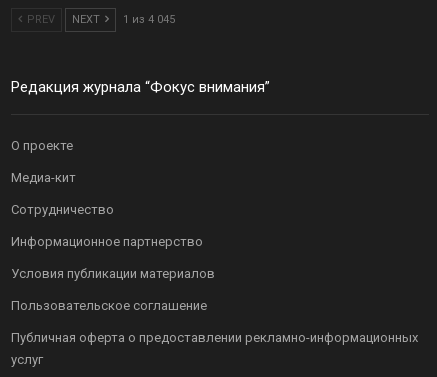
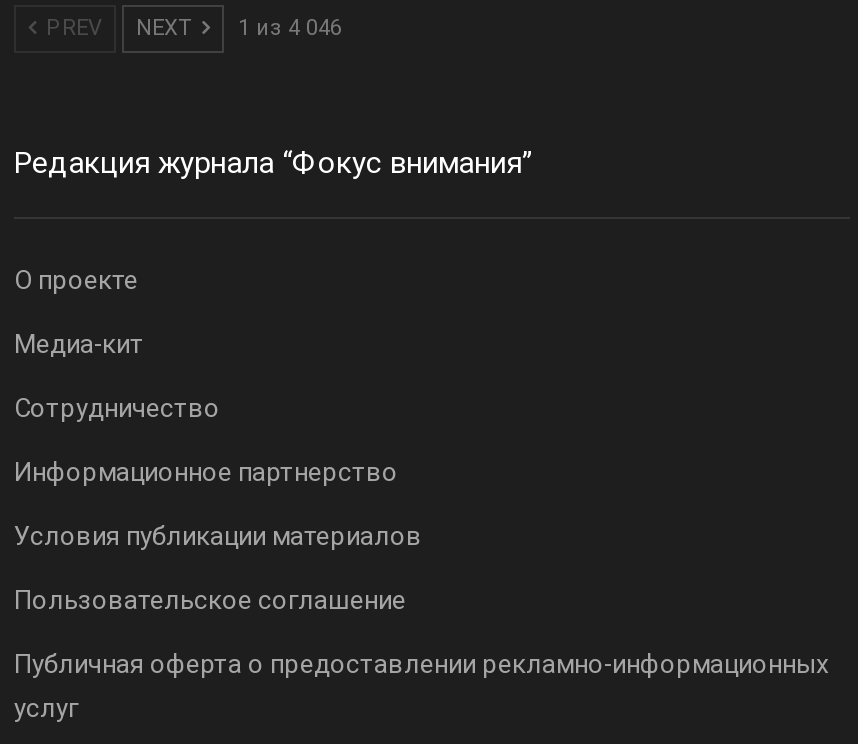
- PREV NEXT 1 из 4 045
+ PREV NEXT 1 из 4 046
